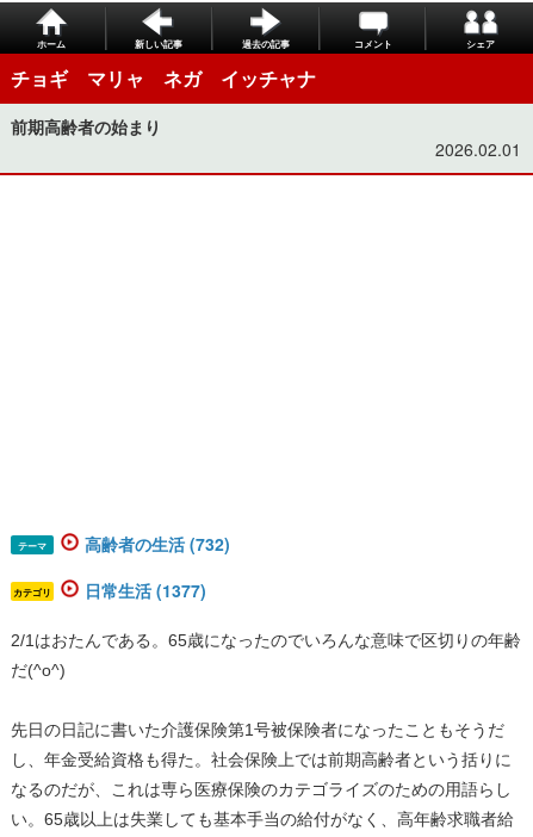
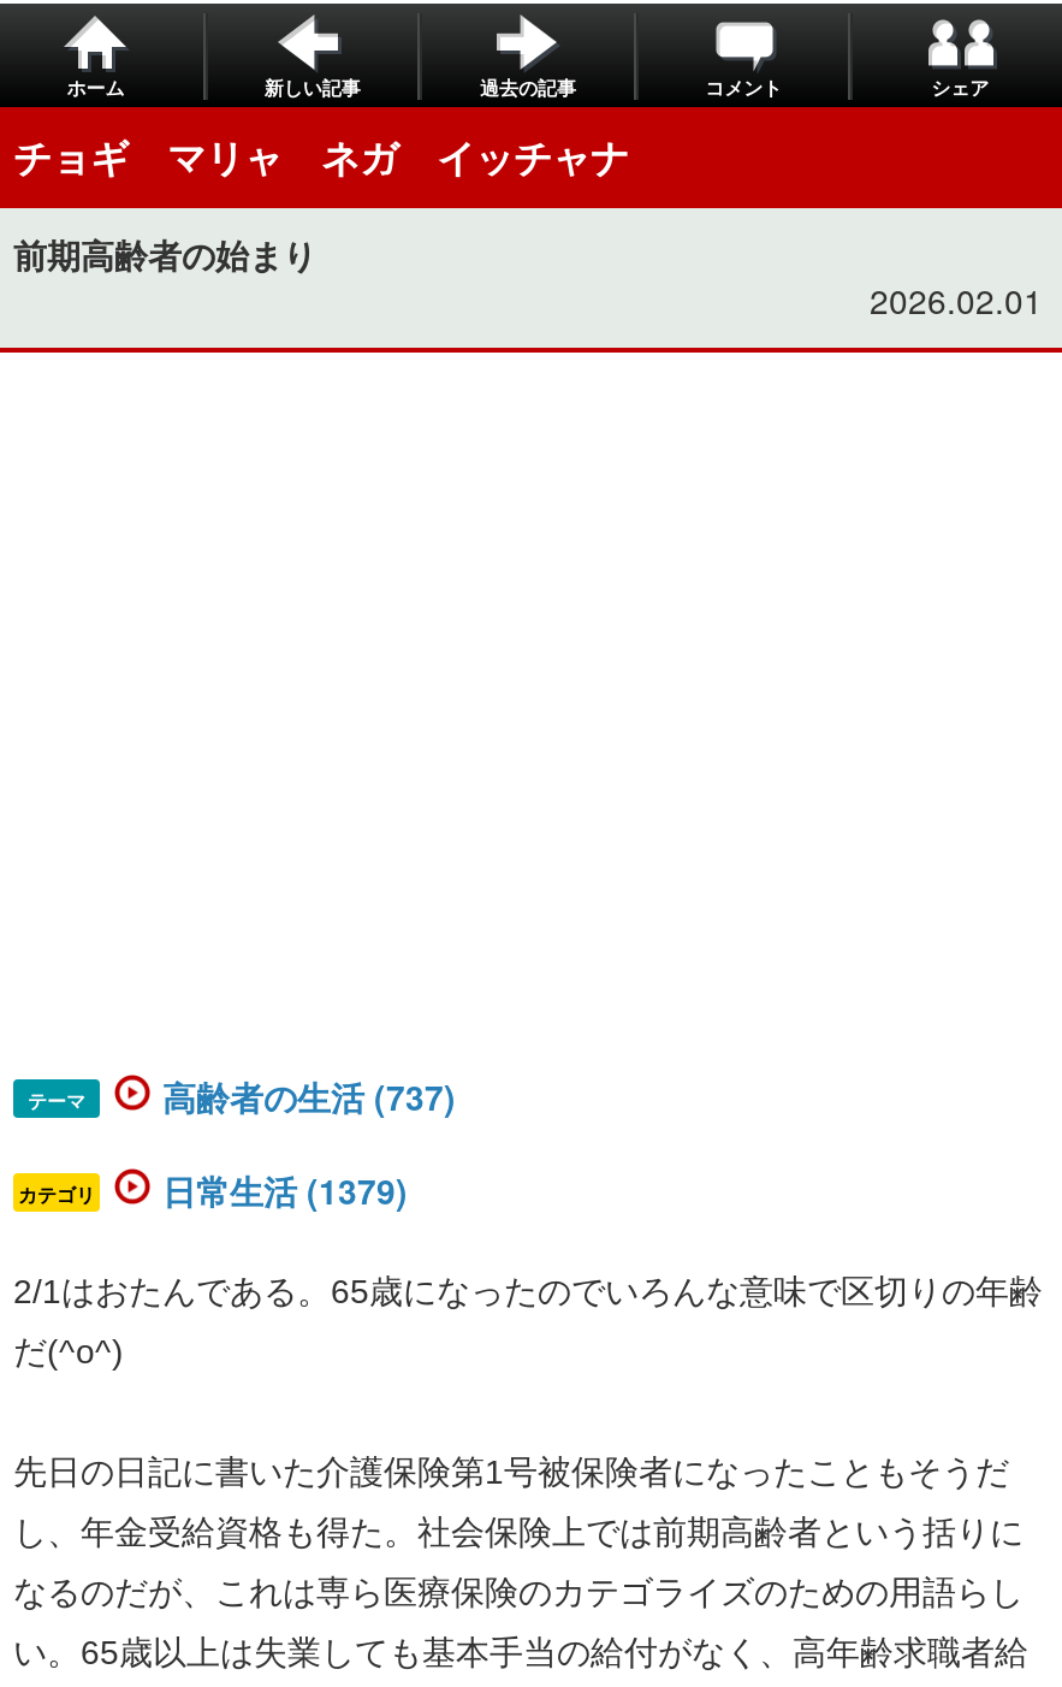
- 高齢者の生活 (732)
+ 高齢者の生活 (737)

- 日常生活 (1377)
+ 日常生活 (1379)
